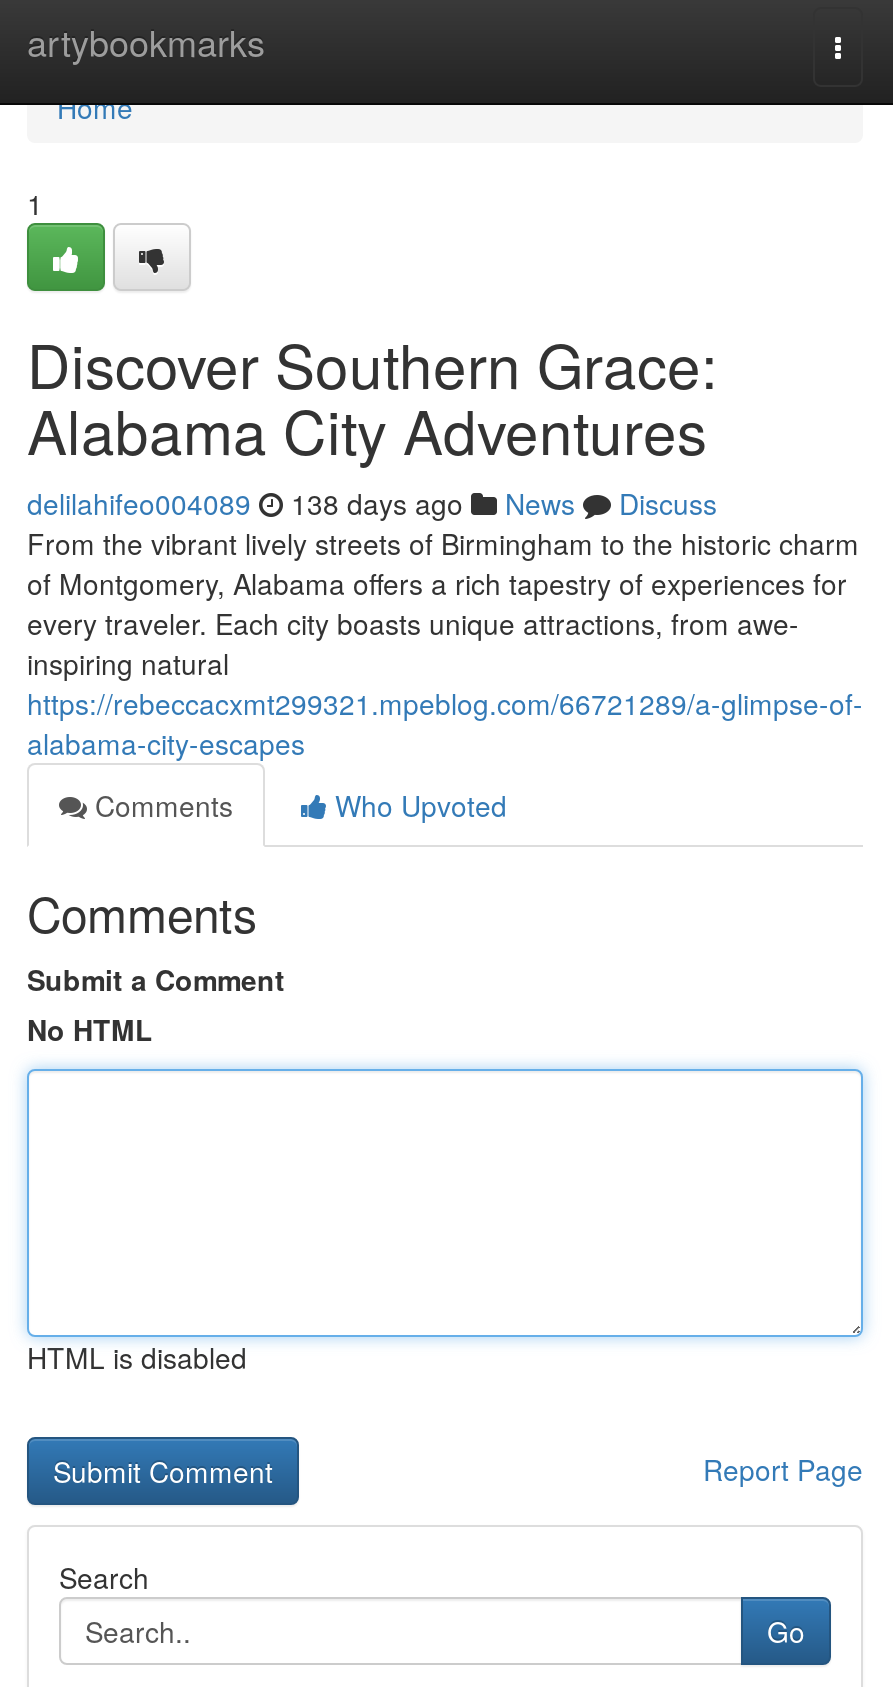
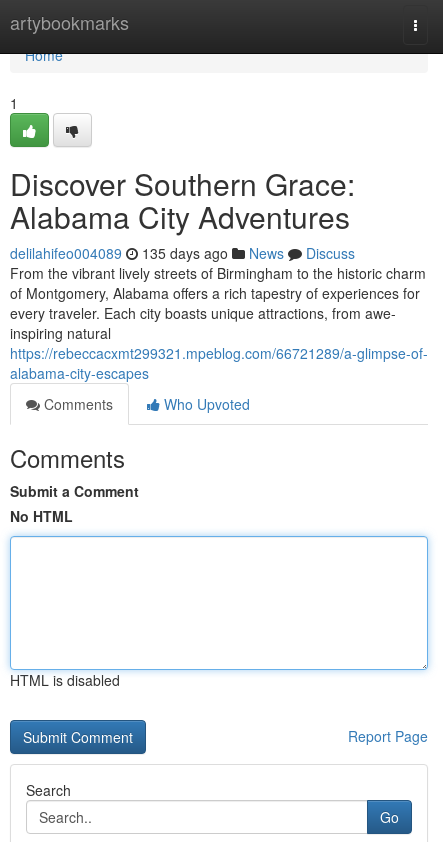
- delilahifeo004089 138 days ago News Discuss
+ delilahifeo004089 135 days ago News Discuss
